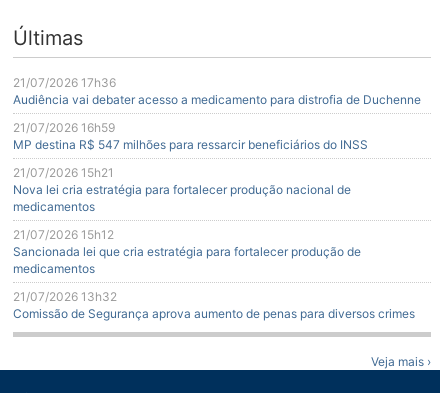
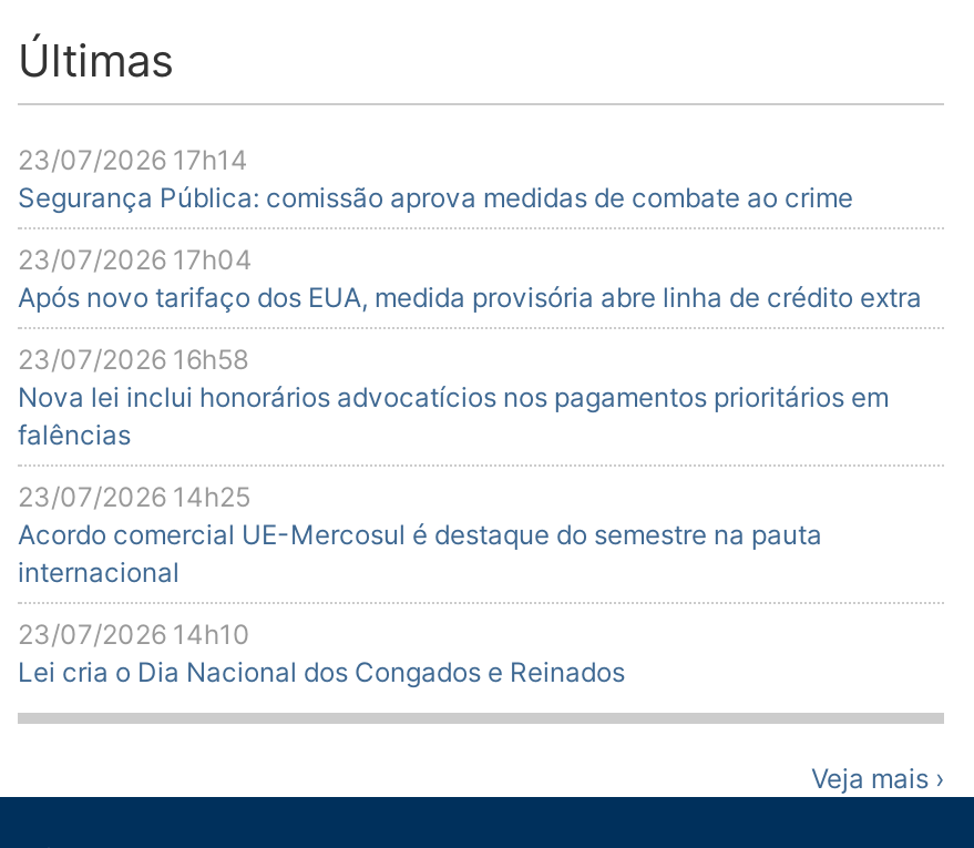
- 21/07/2026 17h36
- Audiência vai debater acesso a medicamento para distrofia de Duchenne
+ 23/07/2026 17h14
+ Segurança Pública: comissão aprova medidas de combate ao crime

- 21/07/2026 16h59
- MP destina R$ 547 milhões para ressarcir beneficiários do INSS
+ 23/07/2026 17h04
+ Após novo tarifaço dos EUA, medida provisória abre linha de crédito extra

- 21/07/2026 15h21
- Nova lei cria estratégia para fortalecer produção nacional de
- medicamentos
+ 23/07/2026 16h58
+ Nova lei inclui honorários advocatícios nos pagamentos prioritários em
+ falências

- 21/07/2026 15h12
- Sancionada lei que cria estratégia para fortalecer produção de
- medicamentos
+ 23/07/2026 14h25
+ Acordo comercial UE-Mercosul é destaque do semestre na pauta
+ internacional

- 21/07/2026 13h32
- Comissão de Segurança aprova aumento de penas para diversos crimes
+ 23/07/2026 14h10
+ Lei cria o Dia Nacional dos Congados e Reinados
